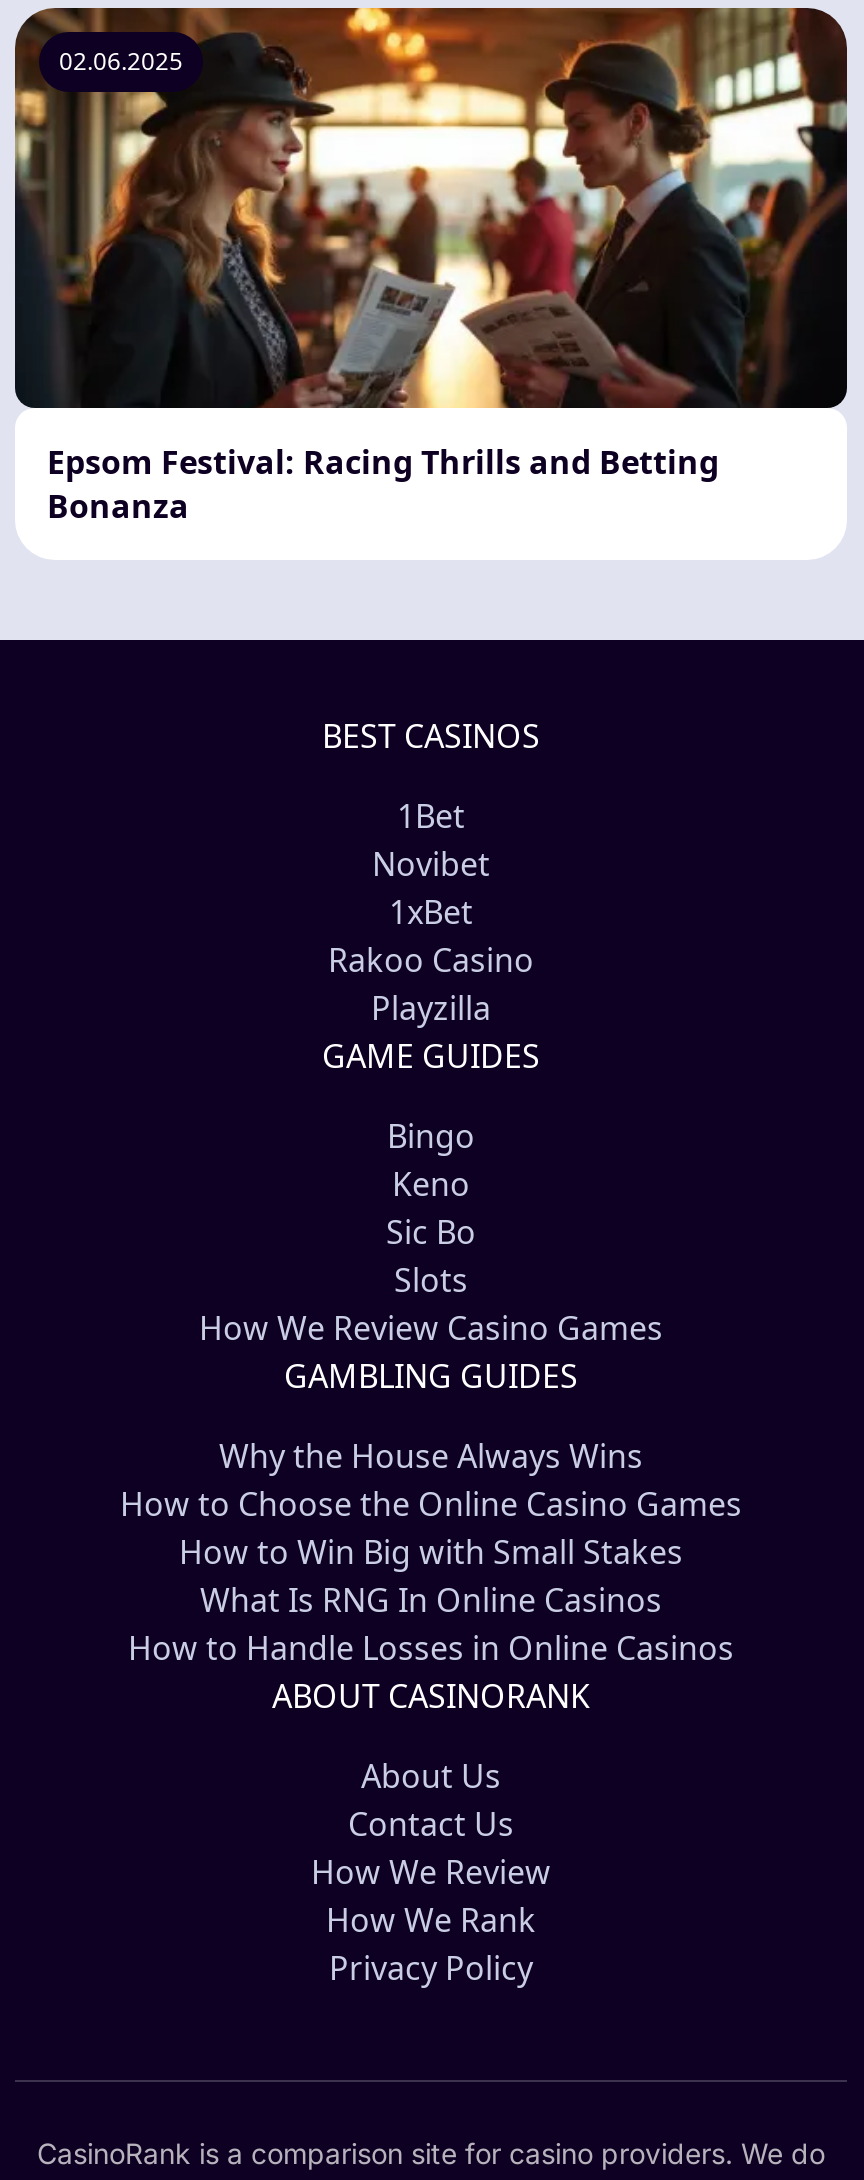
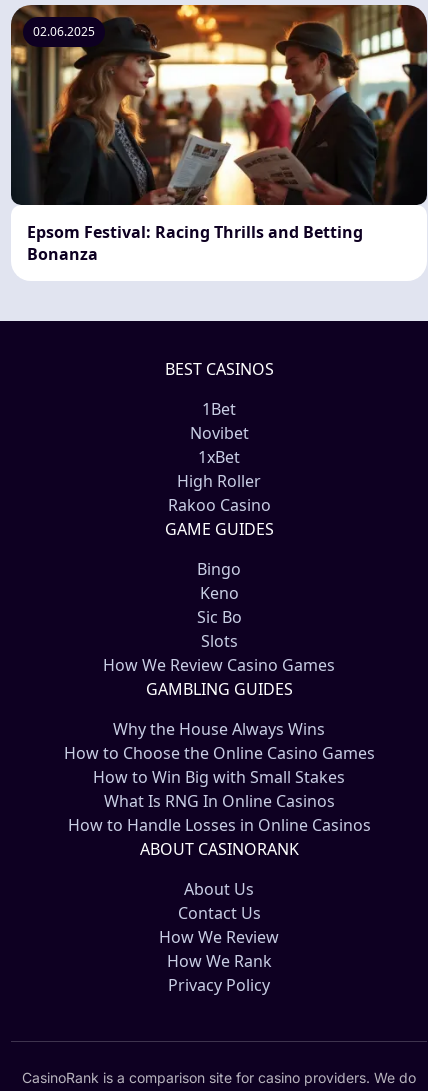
moved down: Rakoo Casino

+ High Roller

- Playzilla
